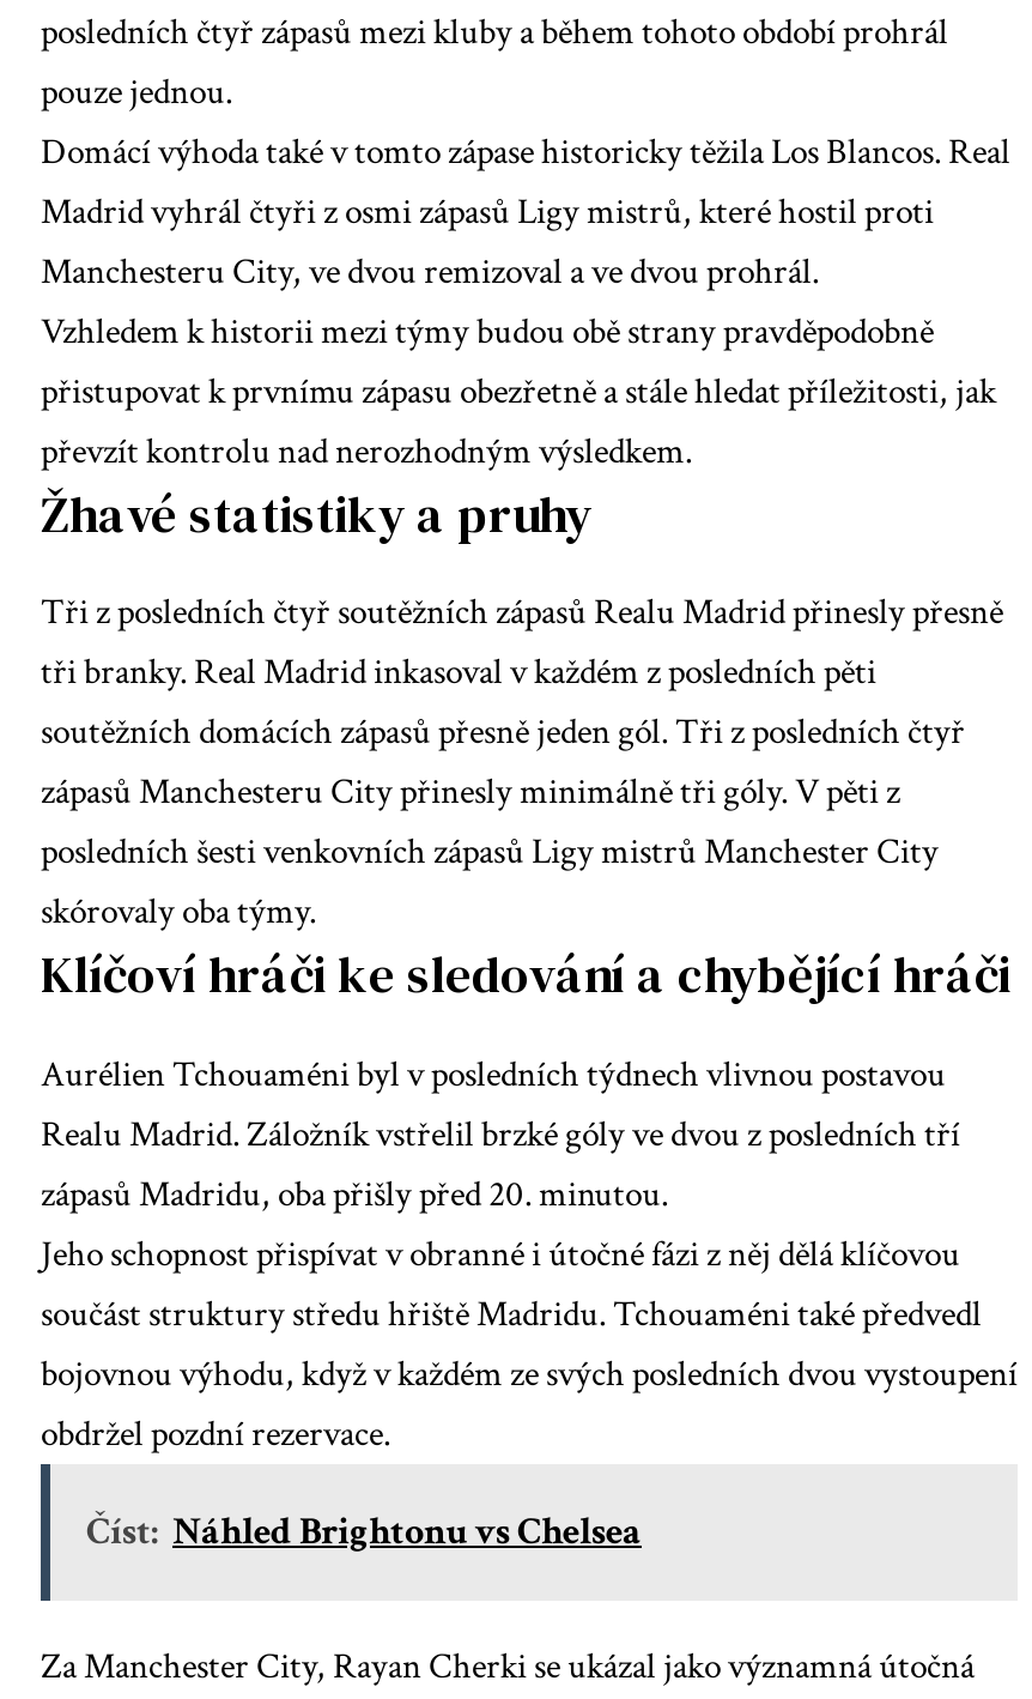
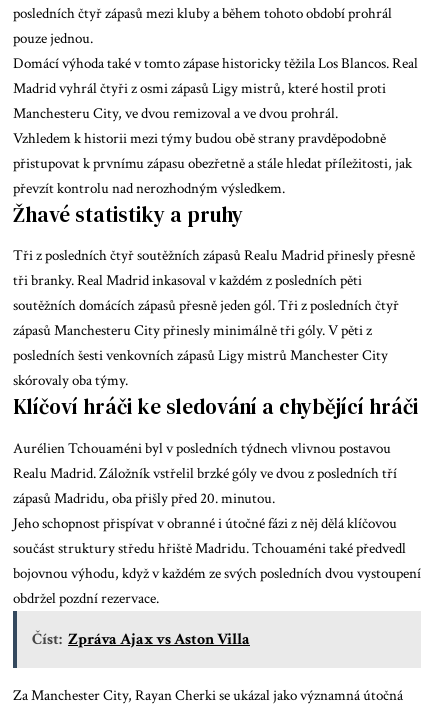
- Číst: Náhled Brightonu vs Chelsea
+ Číst: Zpráva Ajax vs Aston Villa
